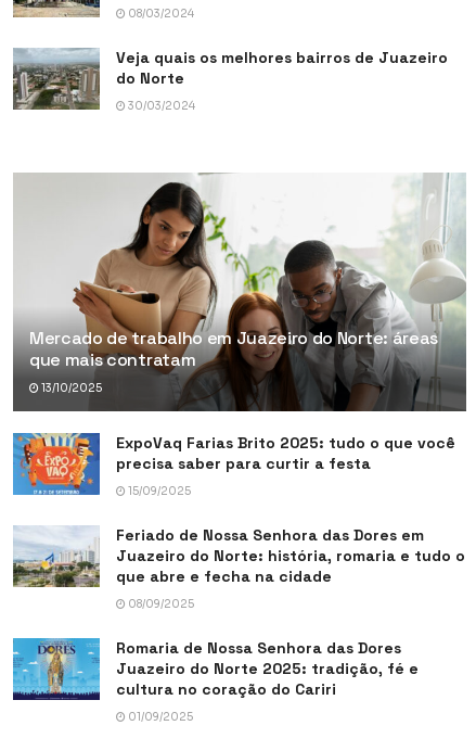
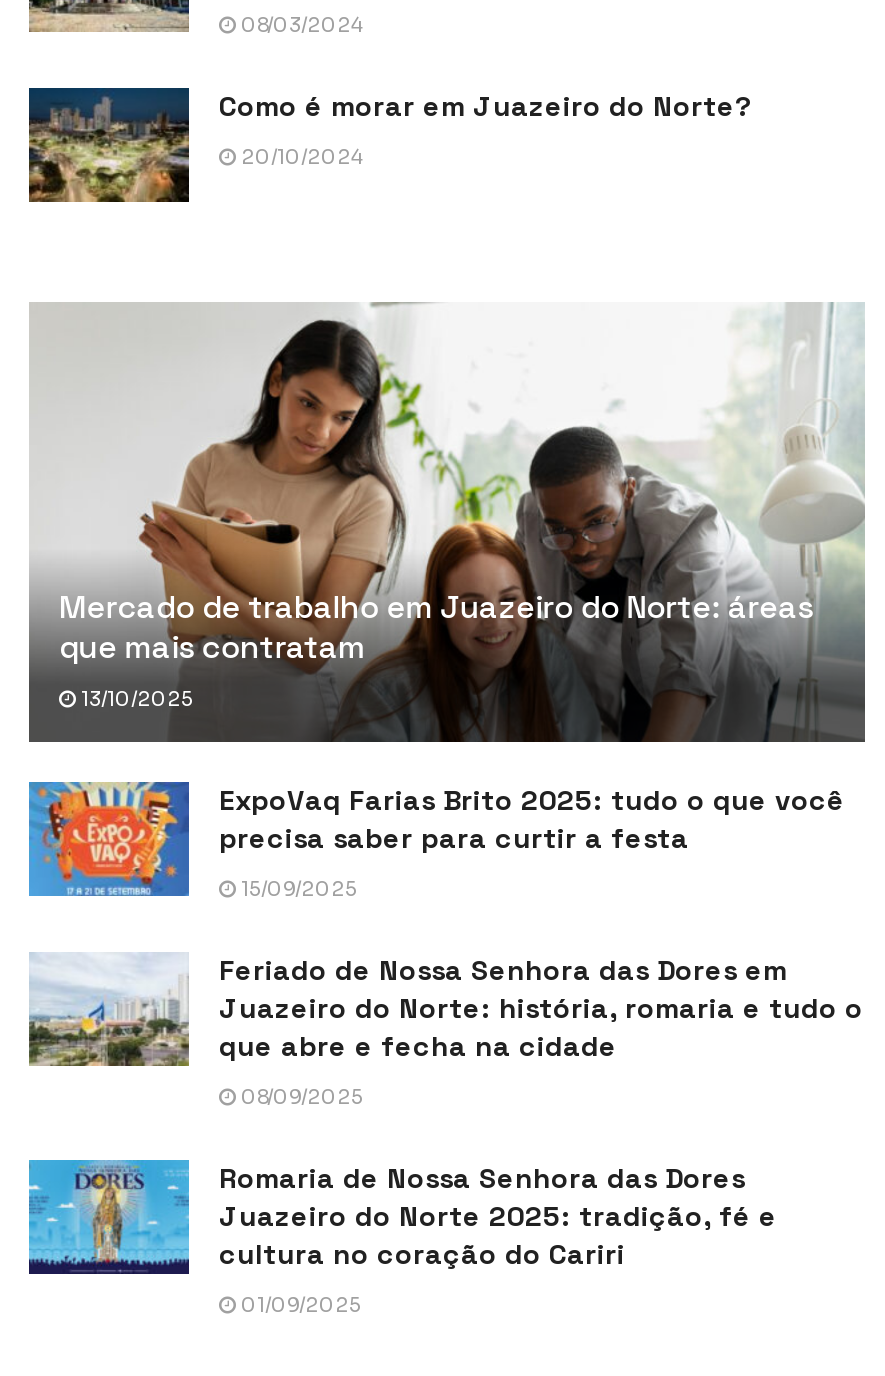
- [image]
- Veja quais os melhores bairros de Juazeiro
- do Norte
+ [image]
+ Como é morar em Juazeiro do Norte?

- 30/03/2024
+ 20/10/2024
